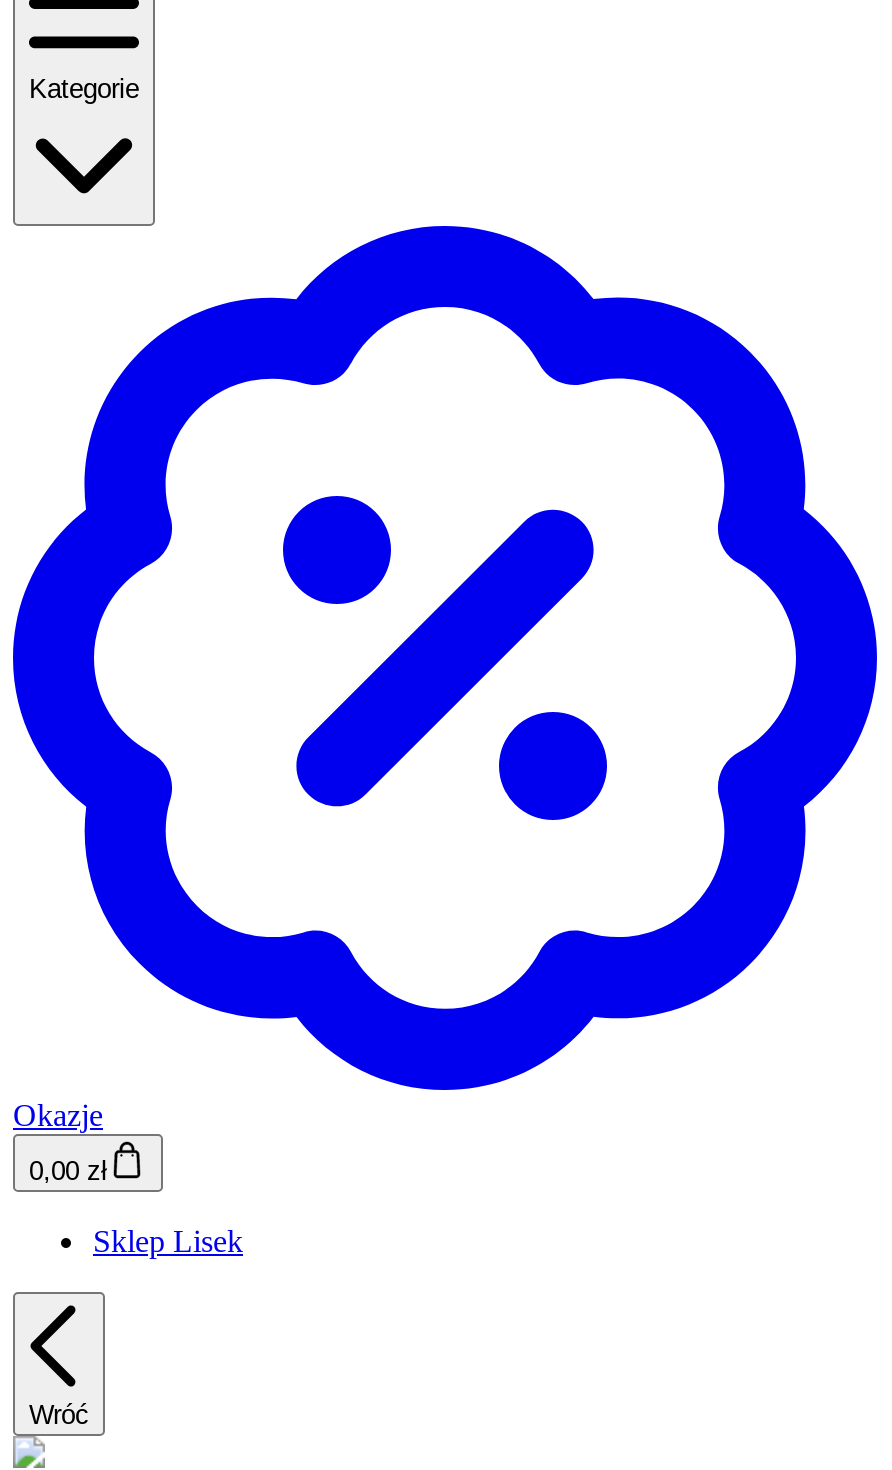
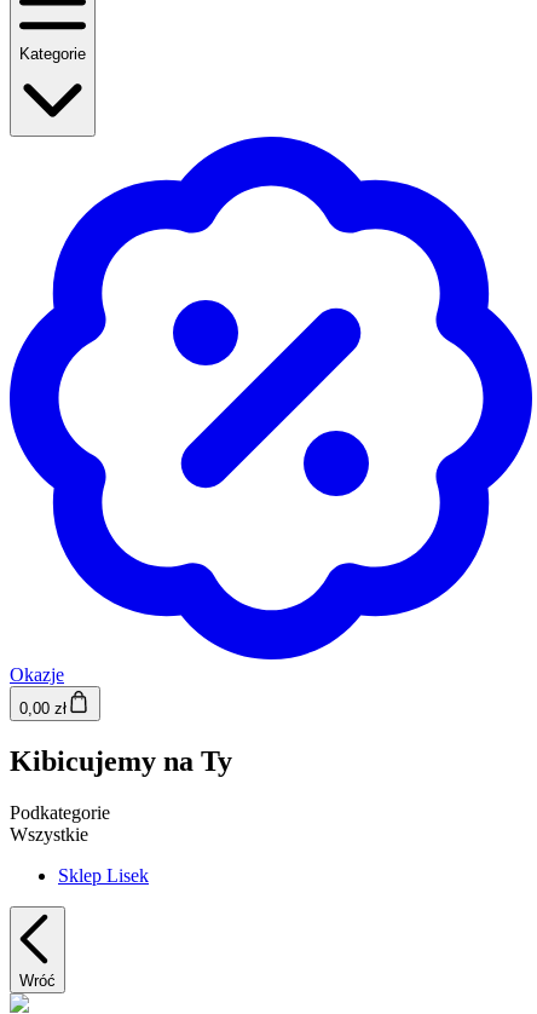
+ Kibicujemy na Ty
+ Podkategorie
+ Wszystkie
